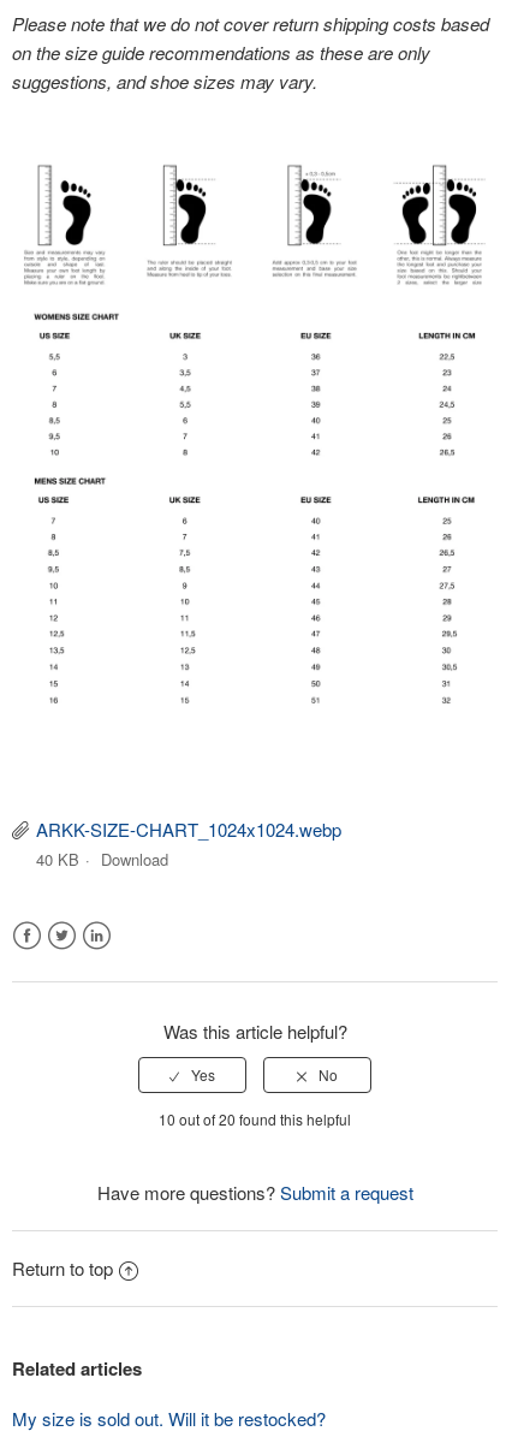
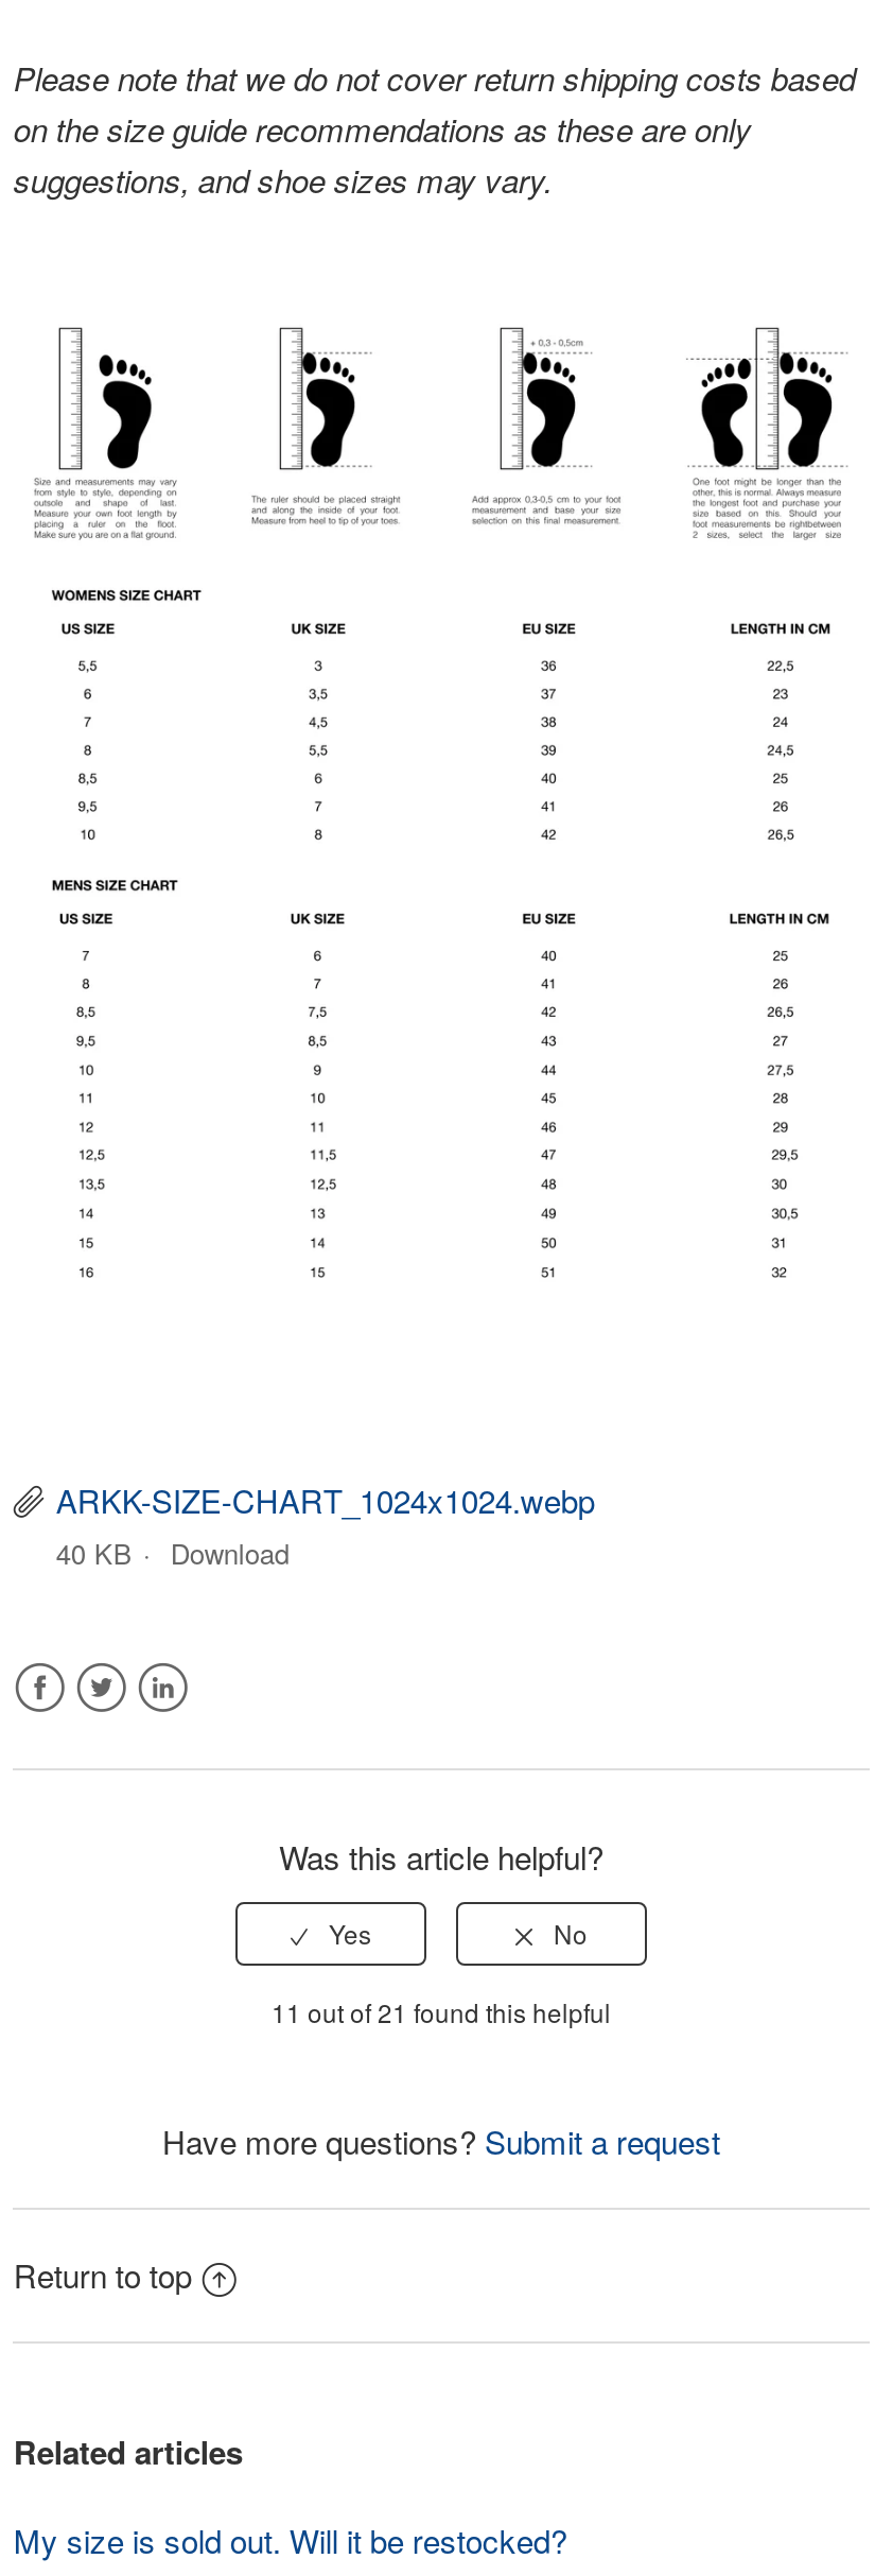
- 10 out of 20 found this helpful
+ 11 out of 21 found this helpful
